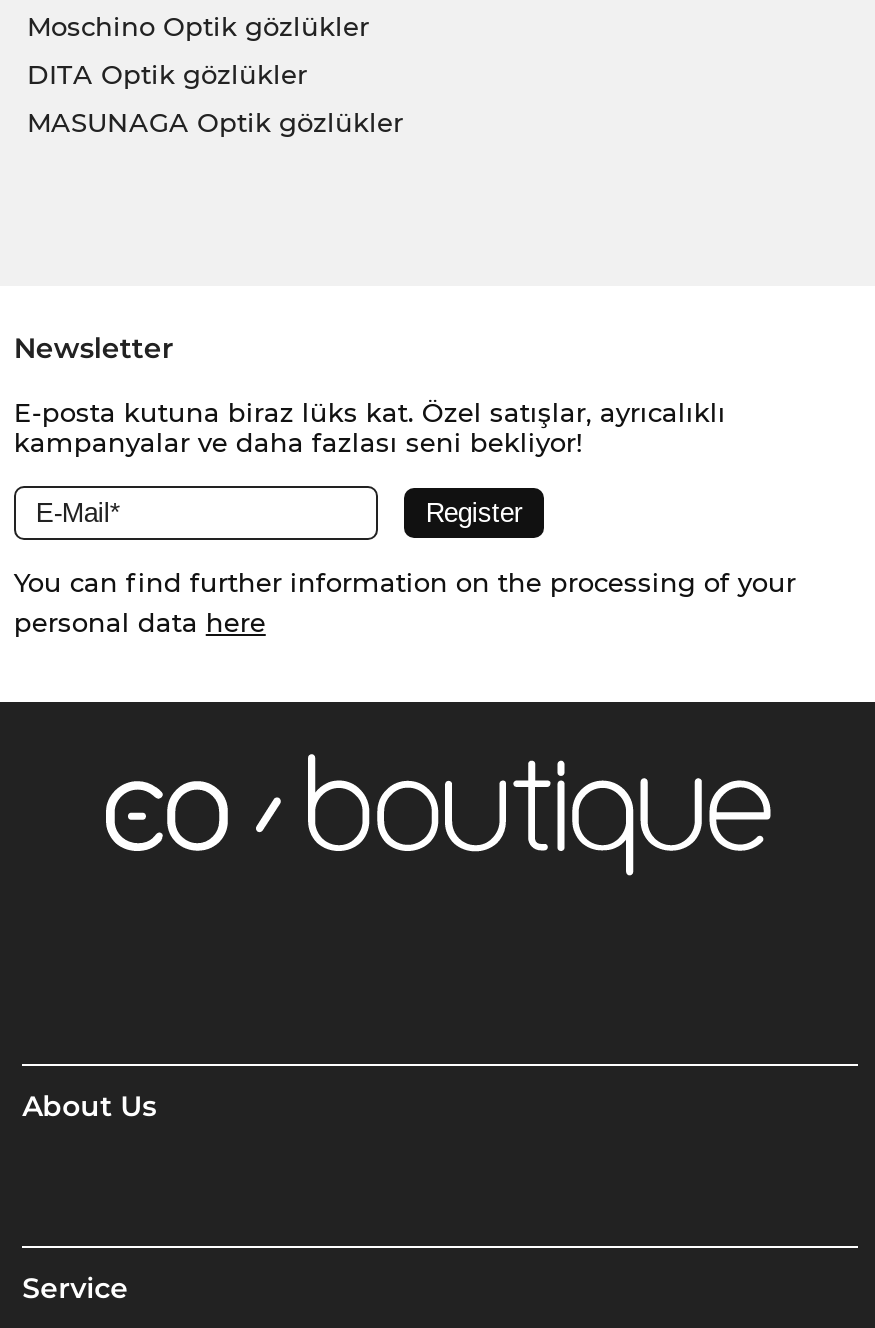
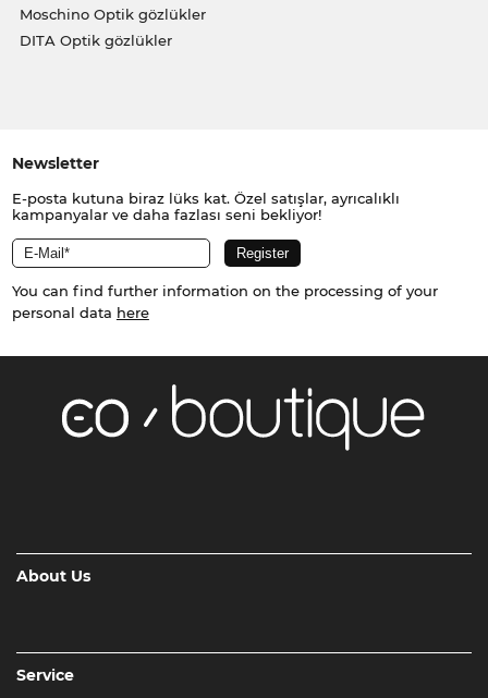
- MASUNAGA Optik gözlükler
